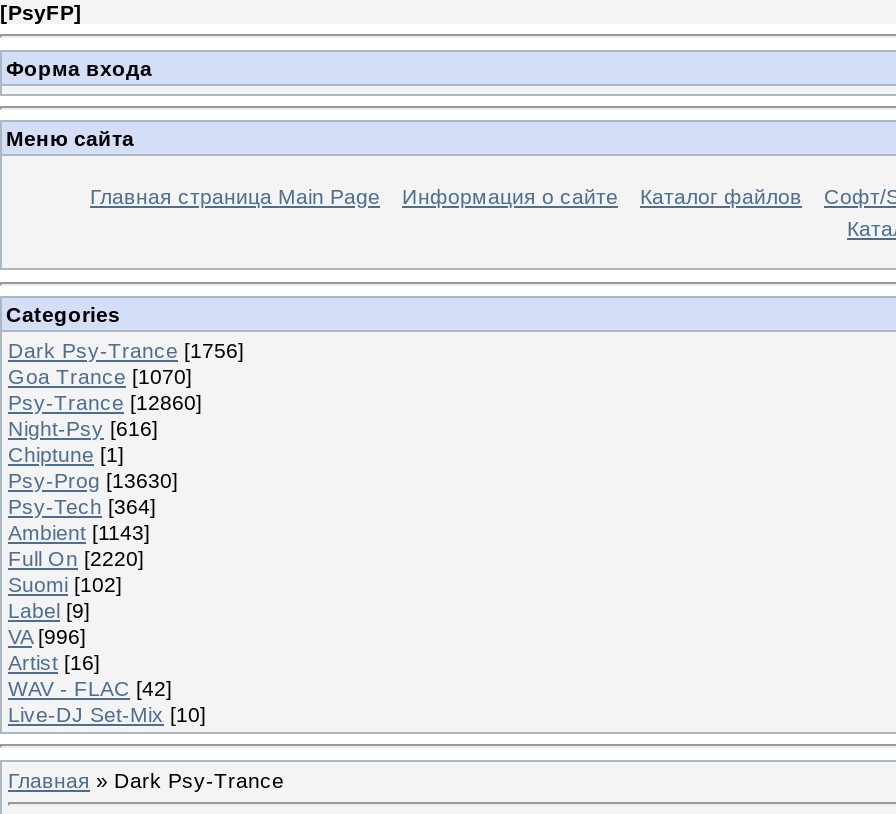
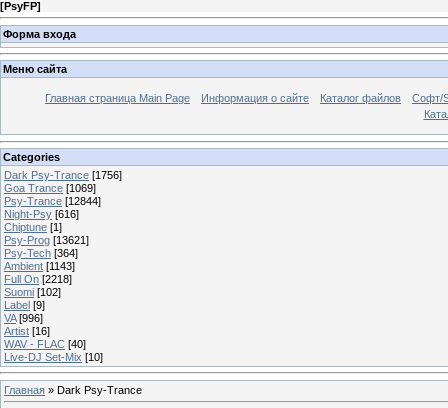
- Goa Trance [1070]
+ Goa Trance [1069]

- Psy-Trance [12860]
+ Psy-Trance [12844]

- Psy-Prog [13630]
+ Psy-Prog [13621]

- Full On [2220]
+ Full On [2218]

- WAV - FLAC [42]
+ WAV - FLAC [40]
